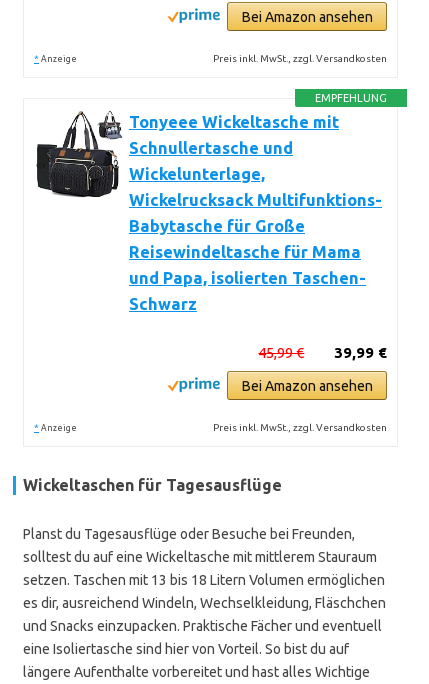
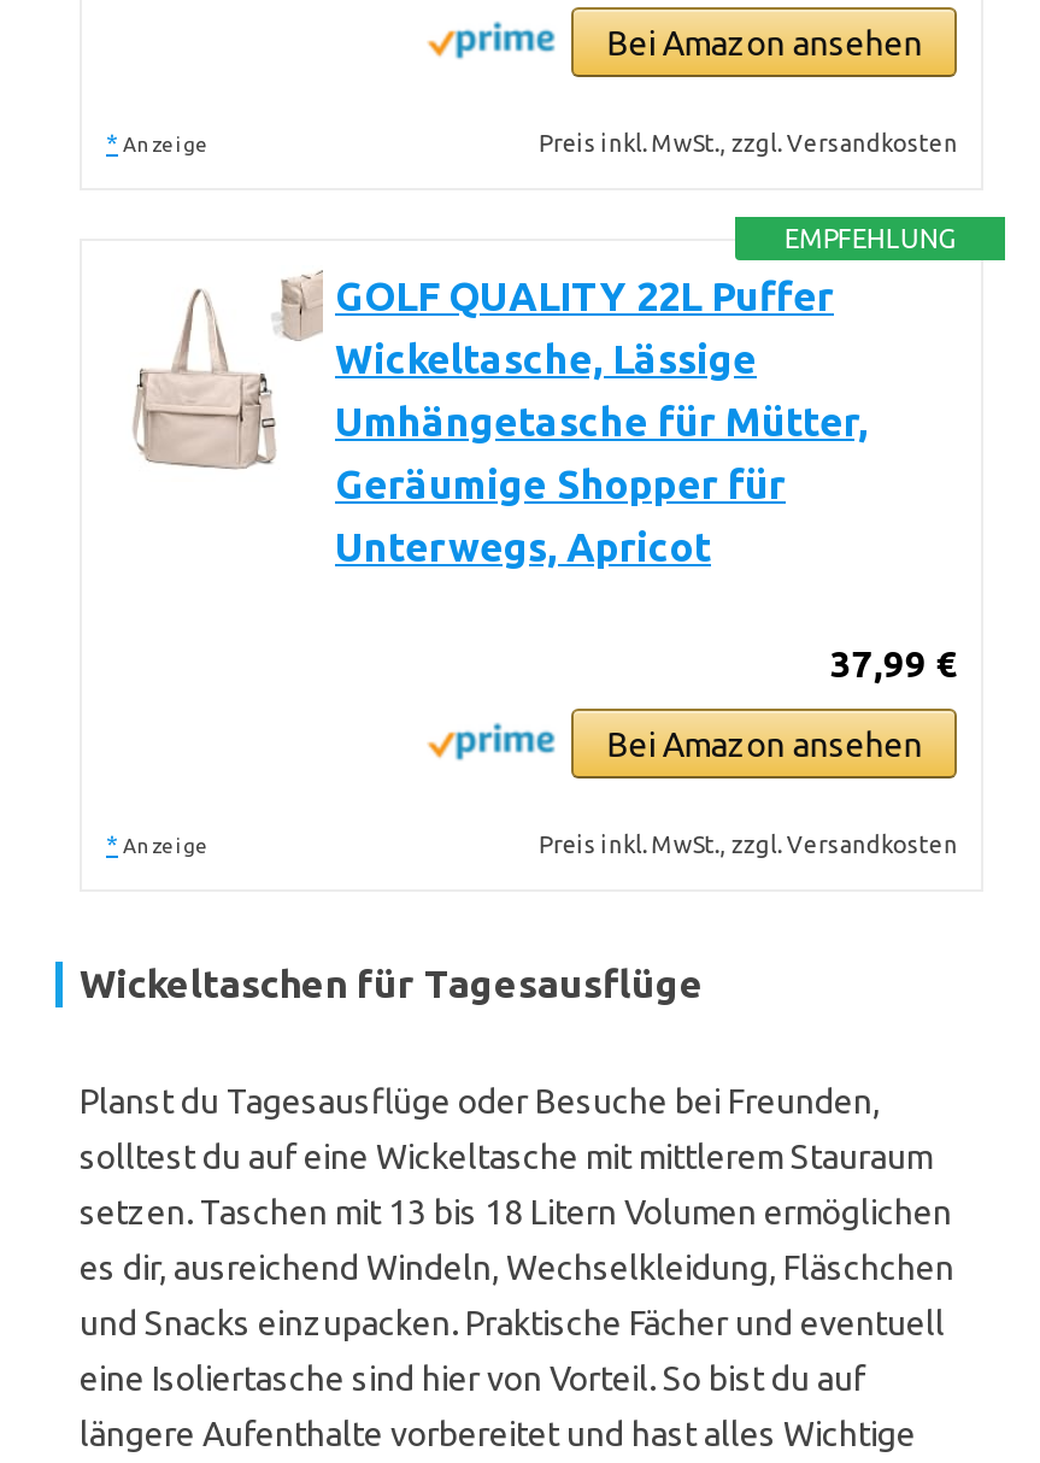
- [image]
- Tonyeee Wickeltasche mit
- Schnullertasche und
- Wickelunterlage,
- Wickelrucksack Multifunktions-
- Babytasche für Große
- Reisewindeltasche für Mama
- und Papa, isolierten Taschen-
- Schwarz
+ [image]
+ GOLF QUALITY 22L Puffer
+ Wickeltasche, Lässige
+ Umhängetasche für Mütter,
+ Geräumige Shopper für
+ Unterwegs, Apricot

- 39,99 €
- 45,99 €
+ 37,99 €
